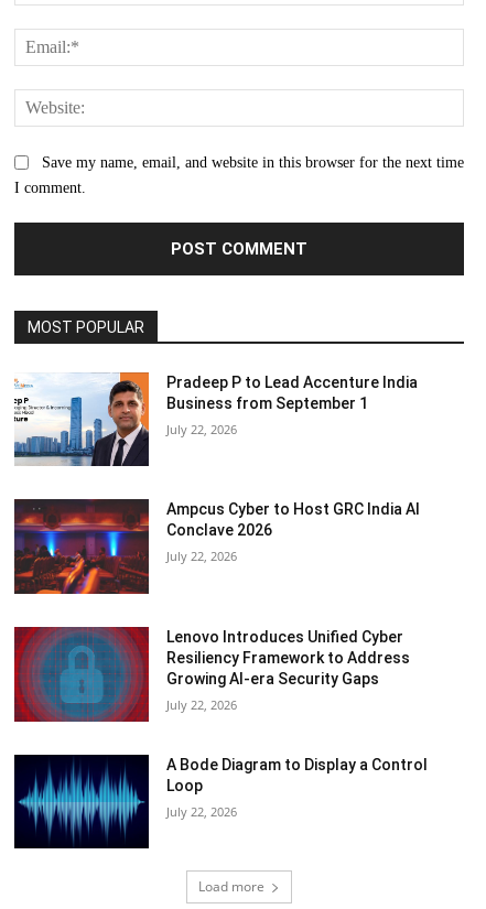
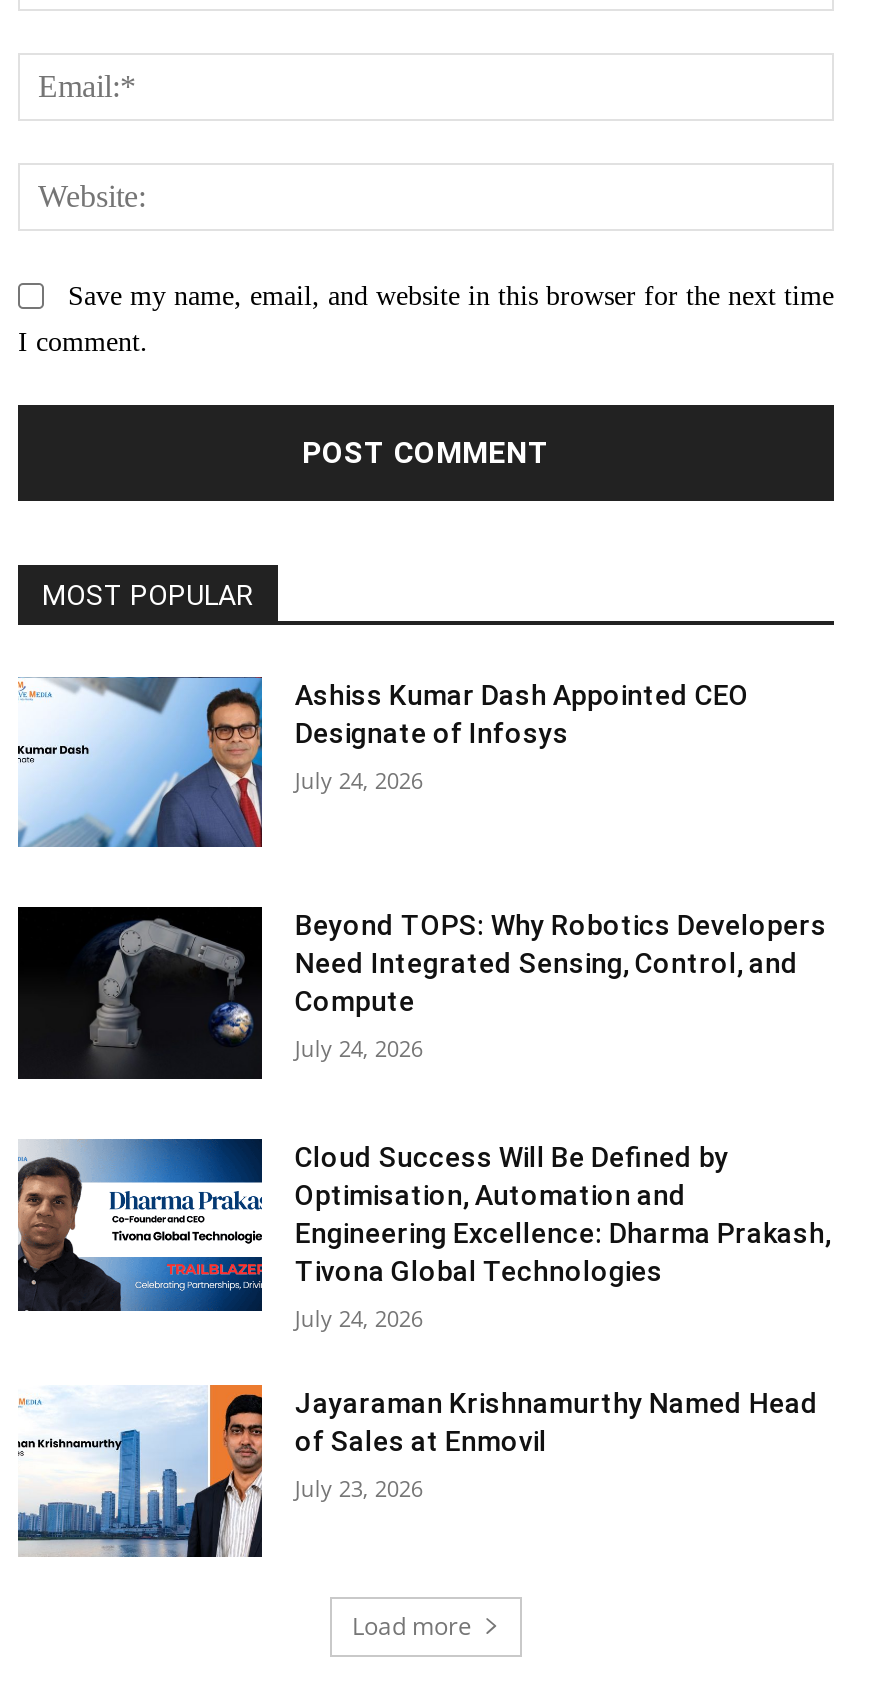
- [image]
- Pradeep P to Lead Accenture India
- Business from September 1
+ [image]
+ Ashiss Kumar Dash Appointed CEO
+ Designate of Infosys

- July 22, 2026
+ July 24, 2026

- [image]
- Ampcus Cyber to Host GRC India AI
- Conclave 2026
+ [image]
+ Beyond TOPS: Why Robotics Developers
+ Need Integrated Sensing, Control, and
+ Compute

- July 22, 2026
+ July 24, 2026

- [image]
- Lenovo Introduces Unified Cyber
- Resiliency Framework to Address
- Growing AI-era Security Gaps
+ [image]
+ Cloud Success Will Be Defined by
+ Optimisation, Automation and
+ Engineering Excellence: Dharma Prakash,
+ Tivona Global Technologies

- July 22, 2026
+ July 24, 2026

- [image]
- A Bode Diagram to Display a Control
- Loop
+ [image]
+ Jayaraman Krishnamurthy Named Head
+ of Sales at Enmovil

- July 22, 2026
+ July 23, 2026
